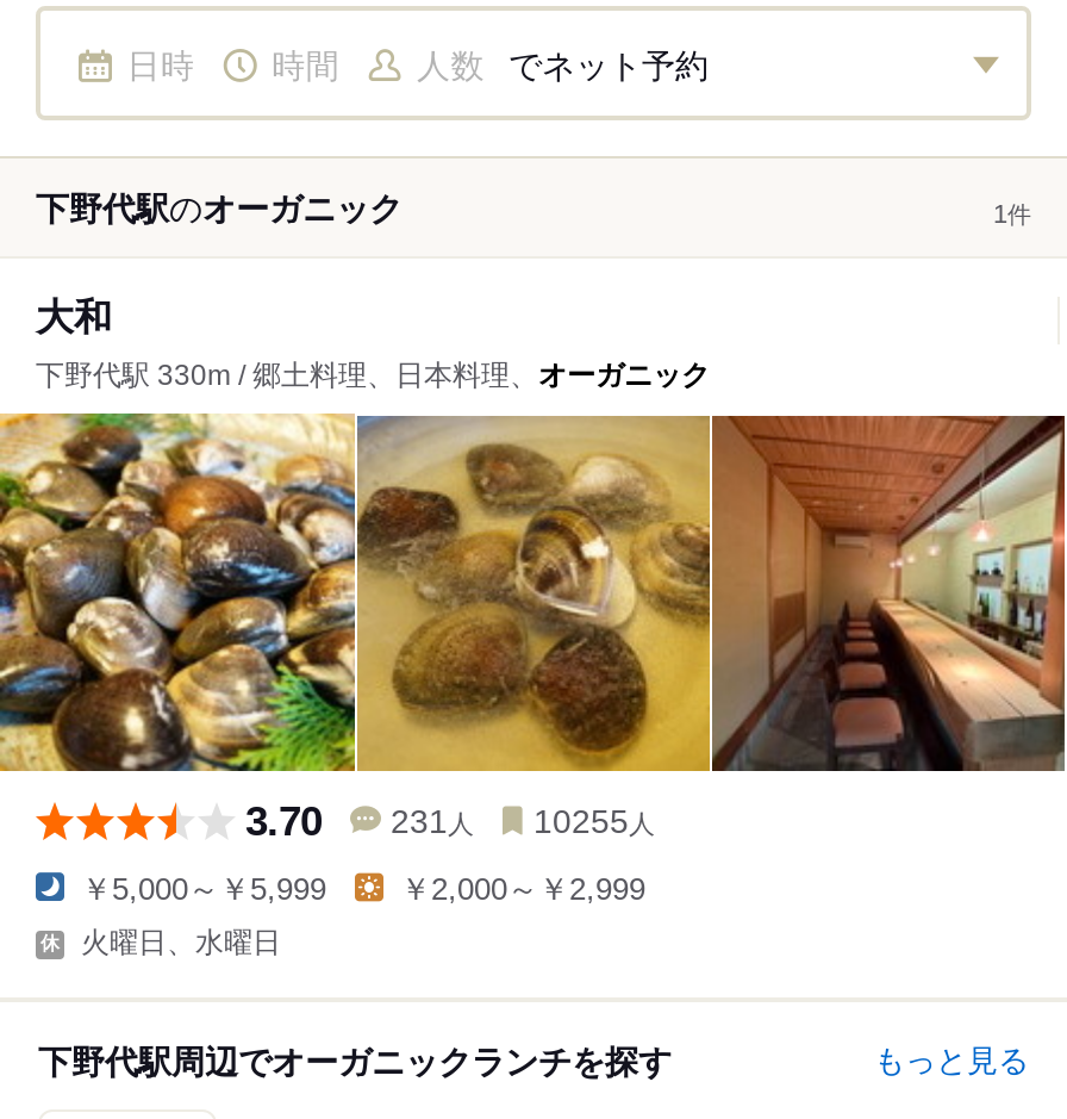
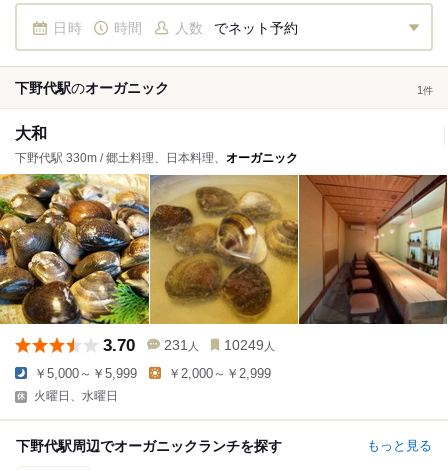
- 3.70 231人 10255人
+ 3.70 231人 10249人
